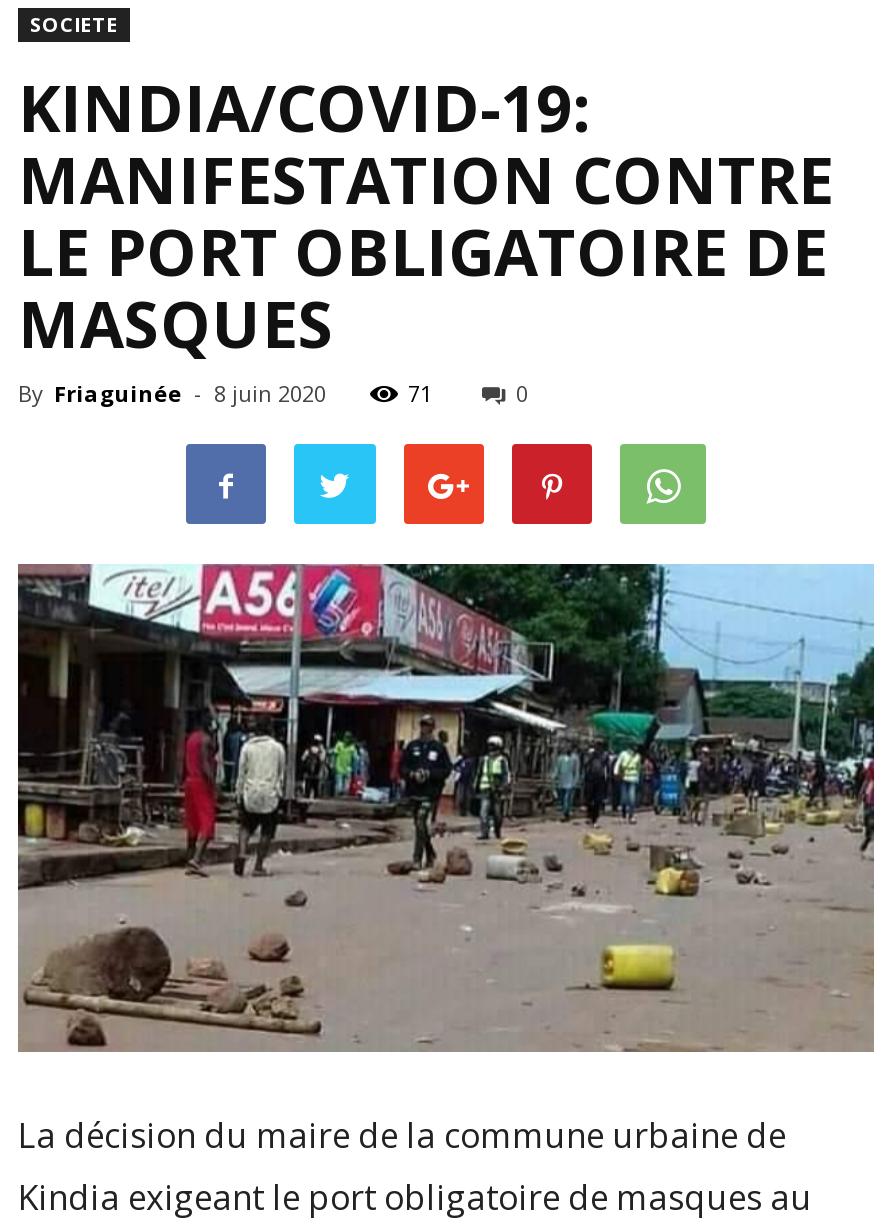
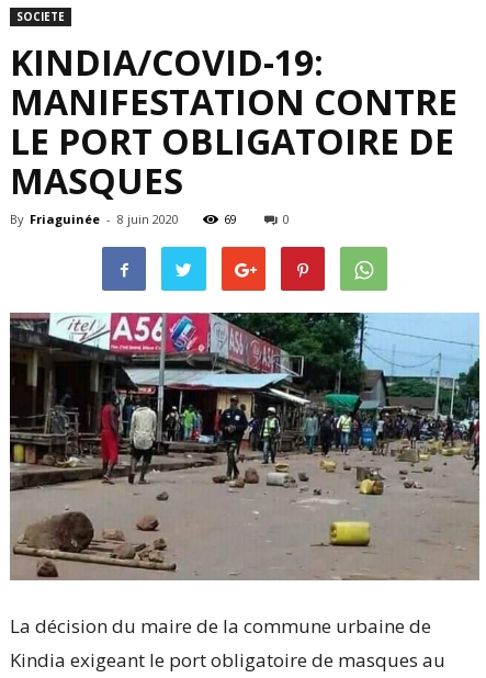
- 71
+ 69
